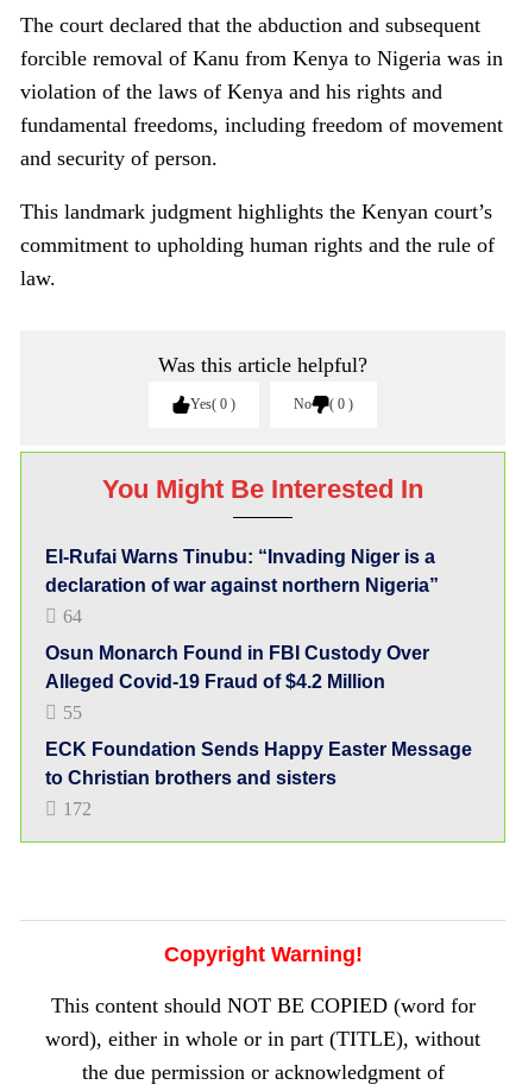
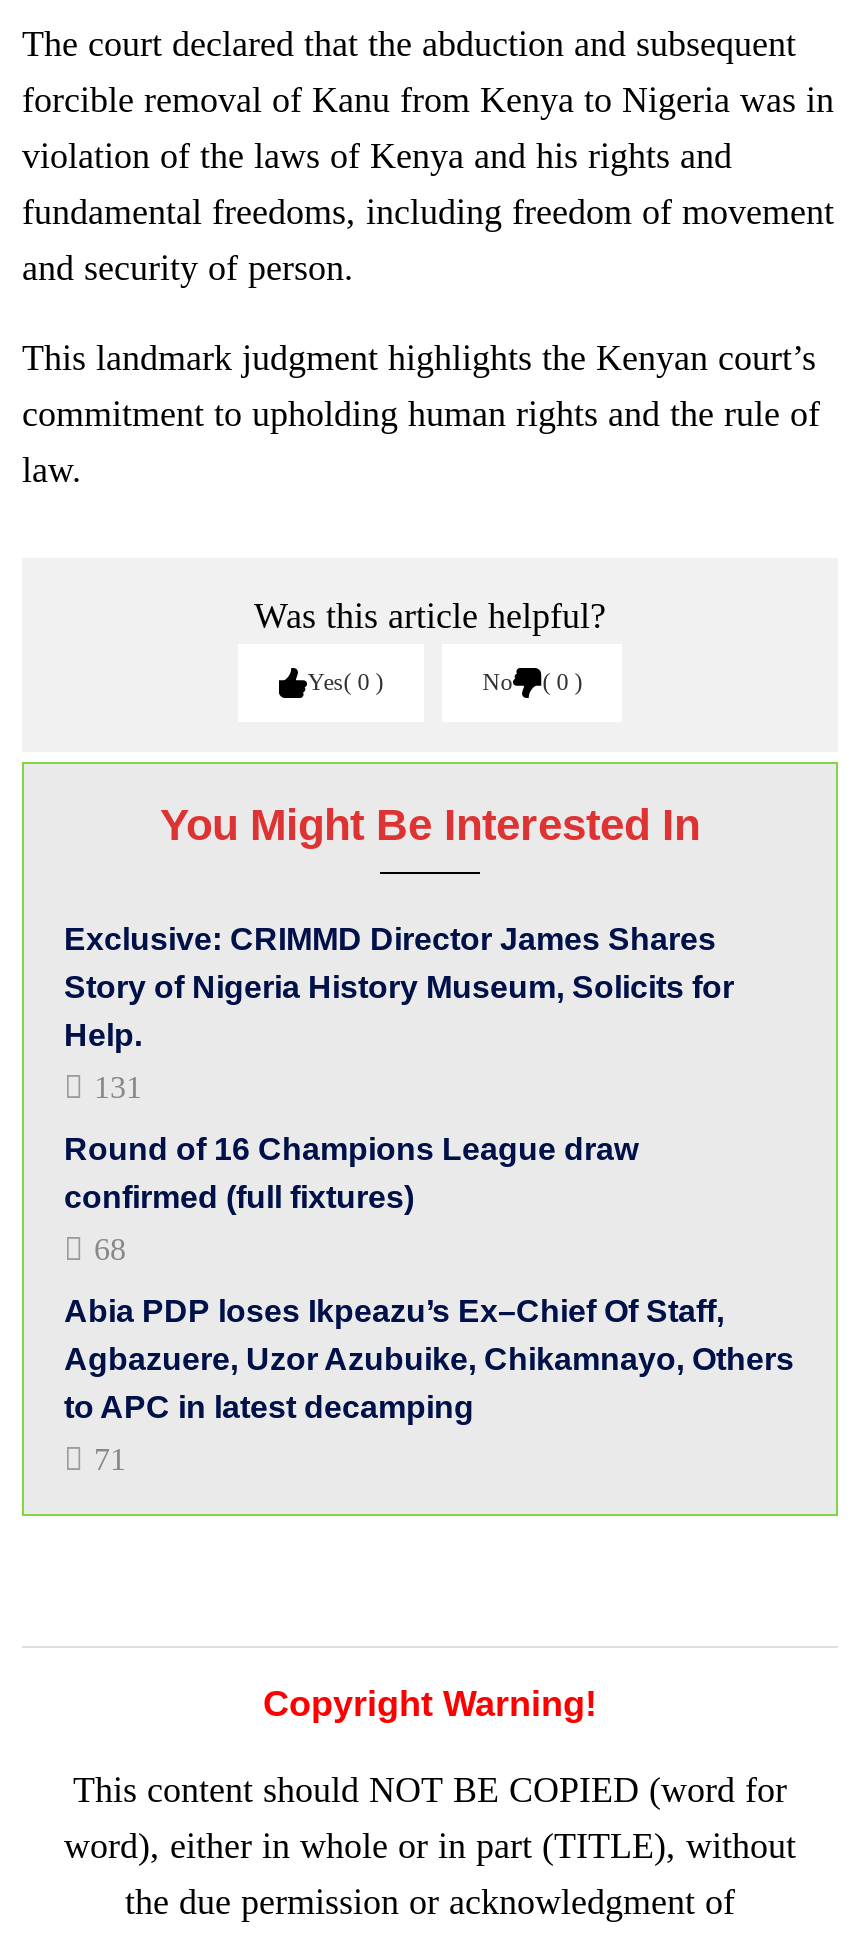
- El-Rufai Warns Tinubu: “Invading Niger is a
- declaration of war against northern Nigeria”
+ Exclusive: CRIMMD Director James Shares
+ Story of Nigeria History Museum, Solicits for
+ Help.

- 64
+ 131

- Osun Monarch Found in FBI Custody Over
- Alleged Covid-19 Fraud of $4.2 Million
+ Round of 16 Champions League draw
+ confirmed (full fixtures)

- 55
+ 68

- ECK Foundation Sends Happy Easter Message
- to Christian brothers and sisters
+ Abia PDP loses Ikpeazu’s Ex–Chief Of Staff,
+ Agbazuere, Uzor Azubuike, Chikamnayo, Others
+ to APC in latest decamping

- 172
+ 71
